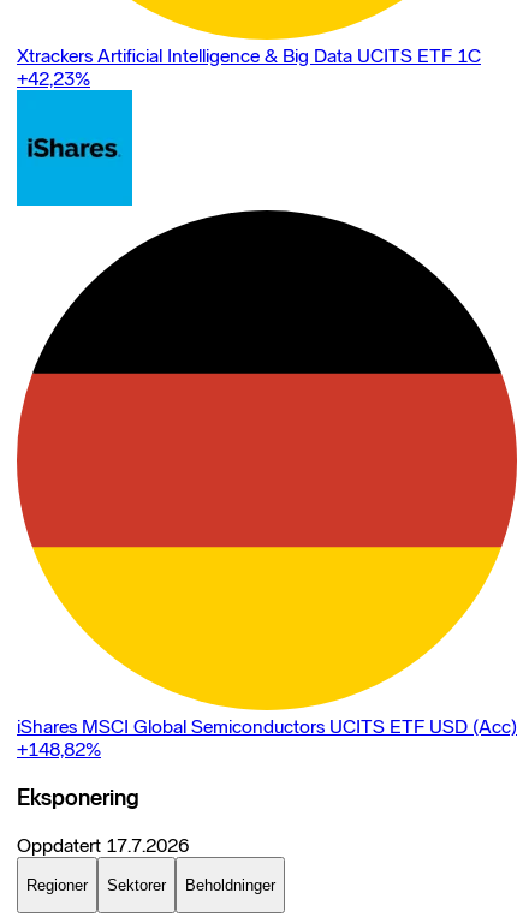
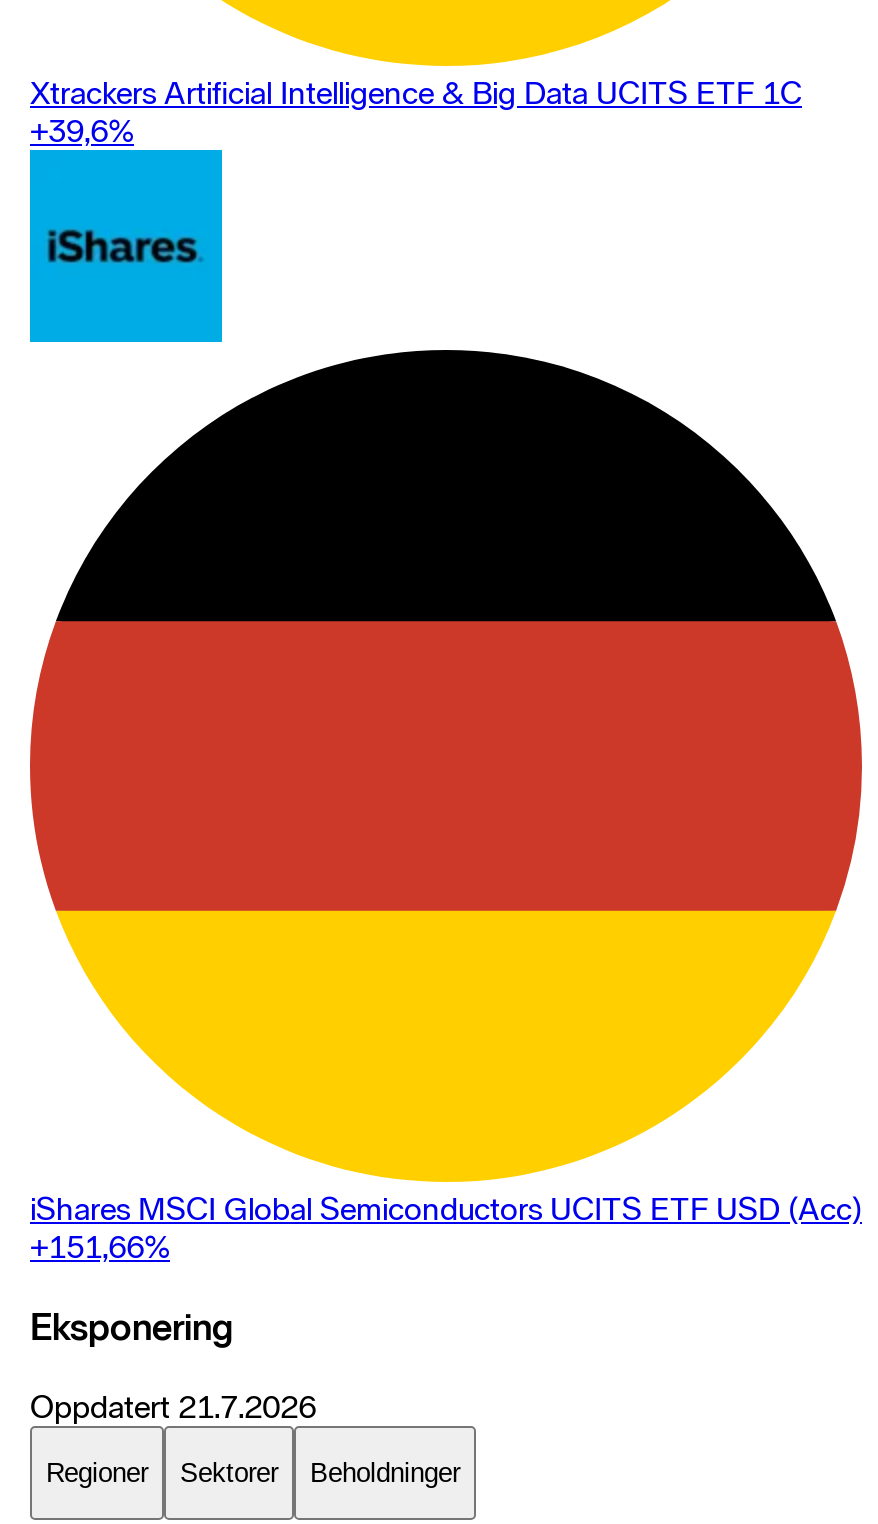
- +42,23%
+ +39,6%

- +148,82%
+ +151,66%

- Oppdatert 17.7.2026
+ Oppdatert 21.7.2026
